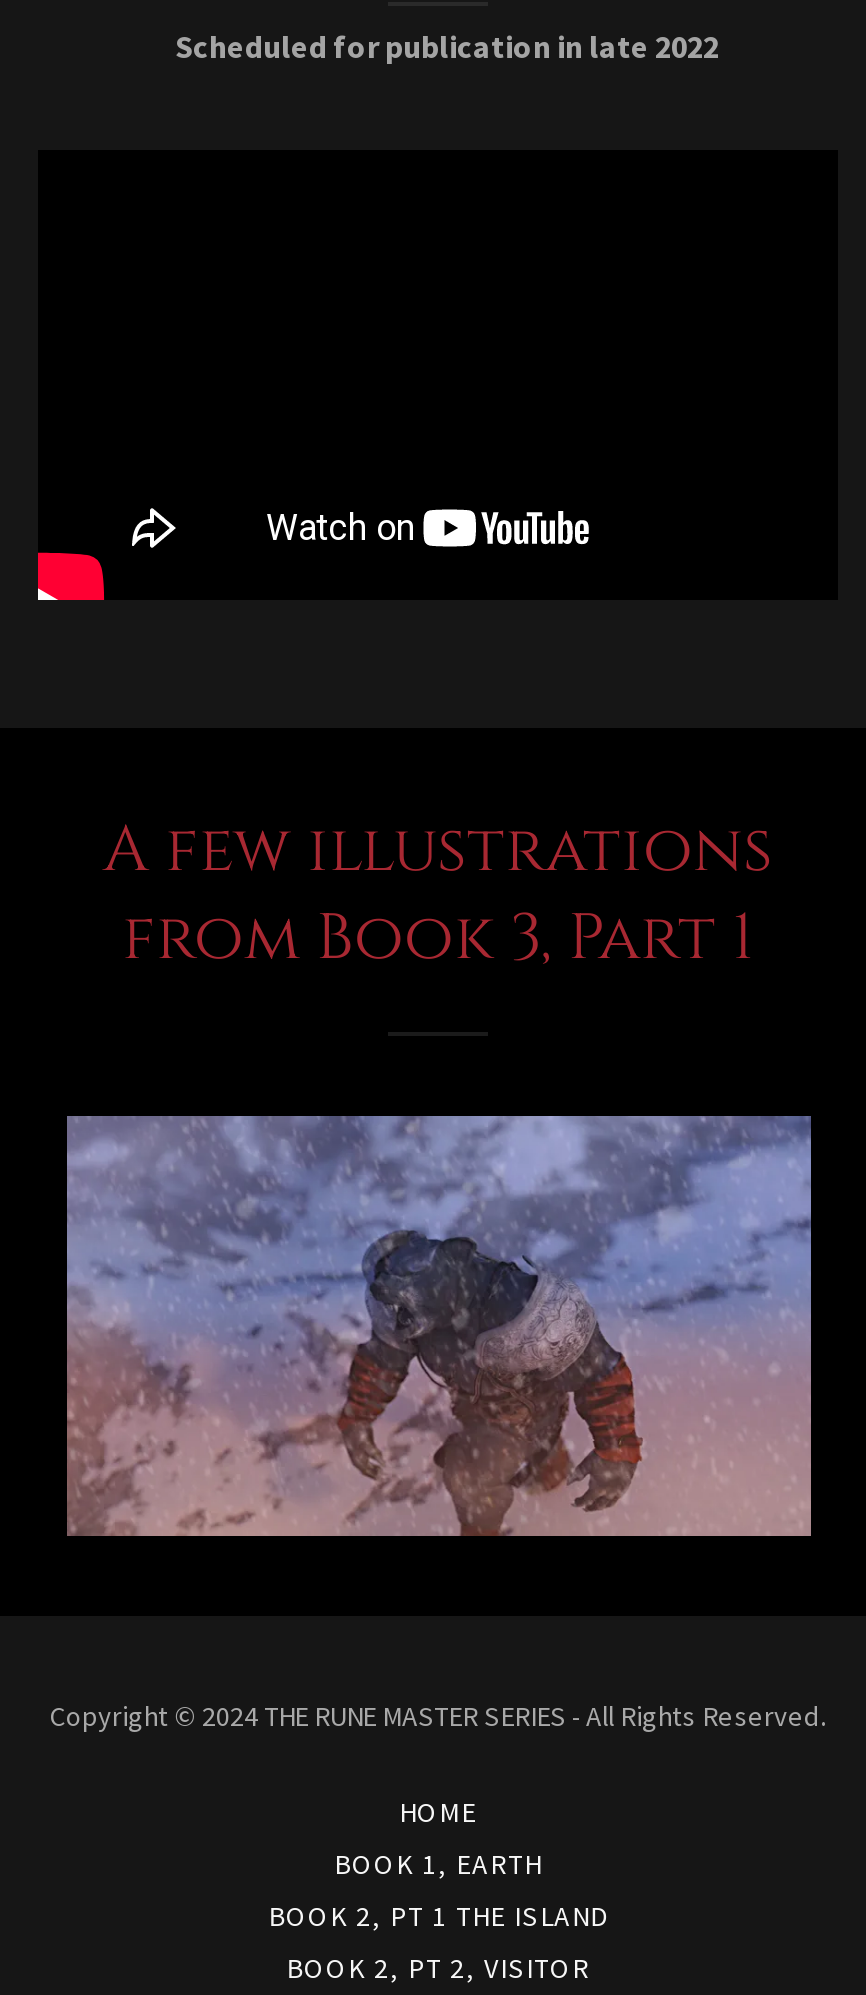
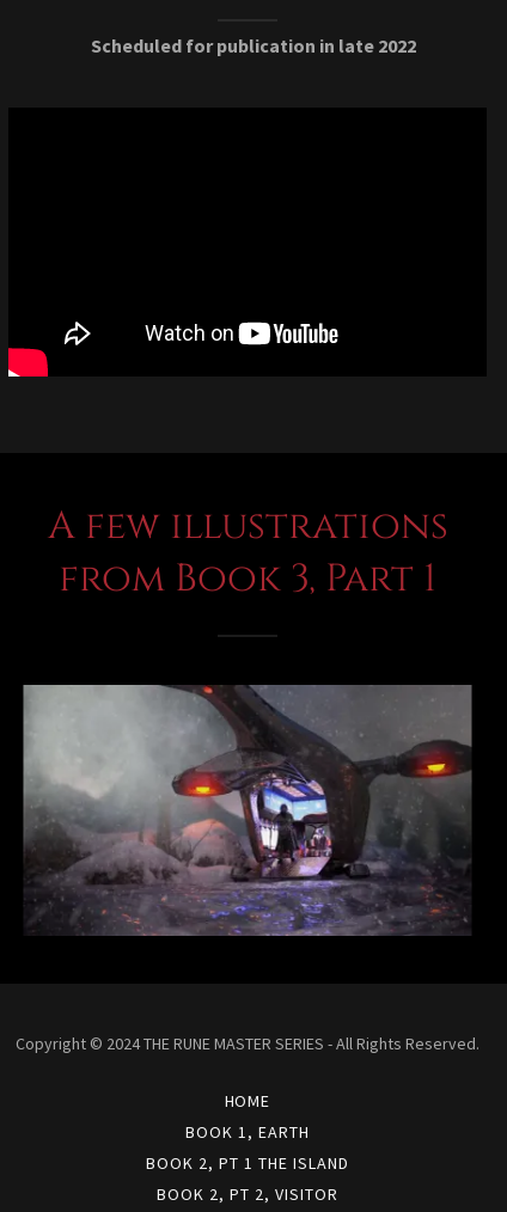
- [image]
+ [image]
